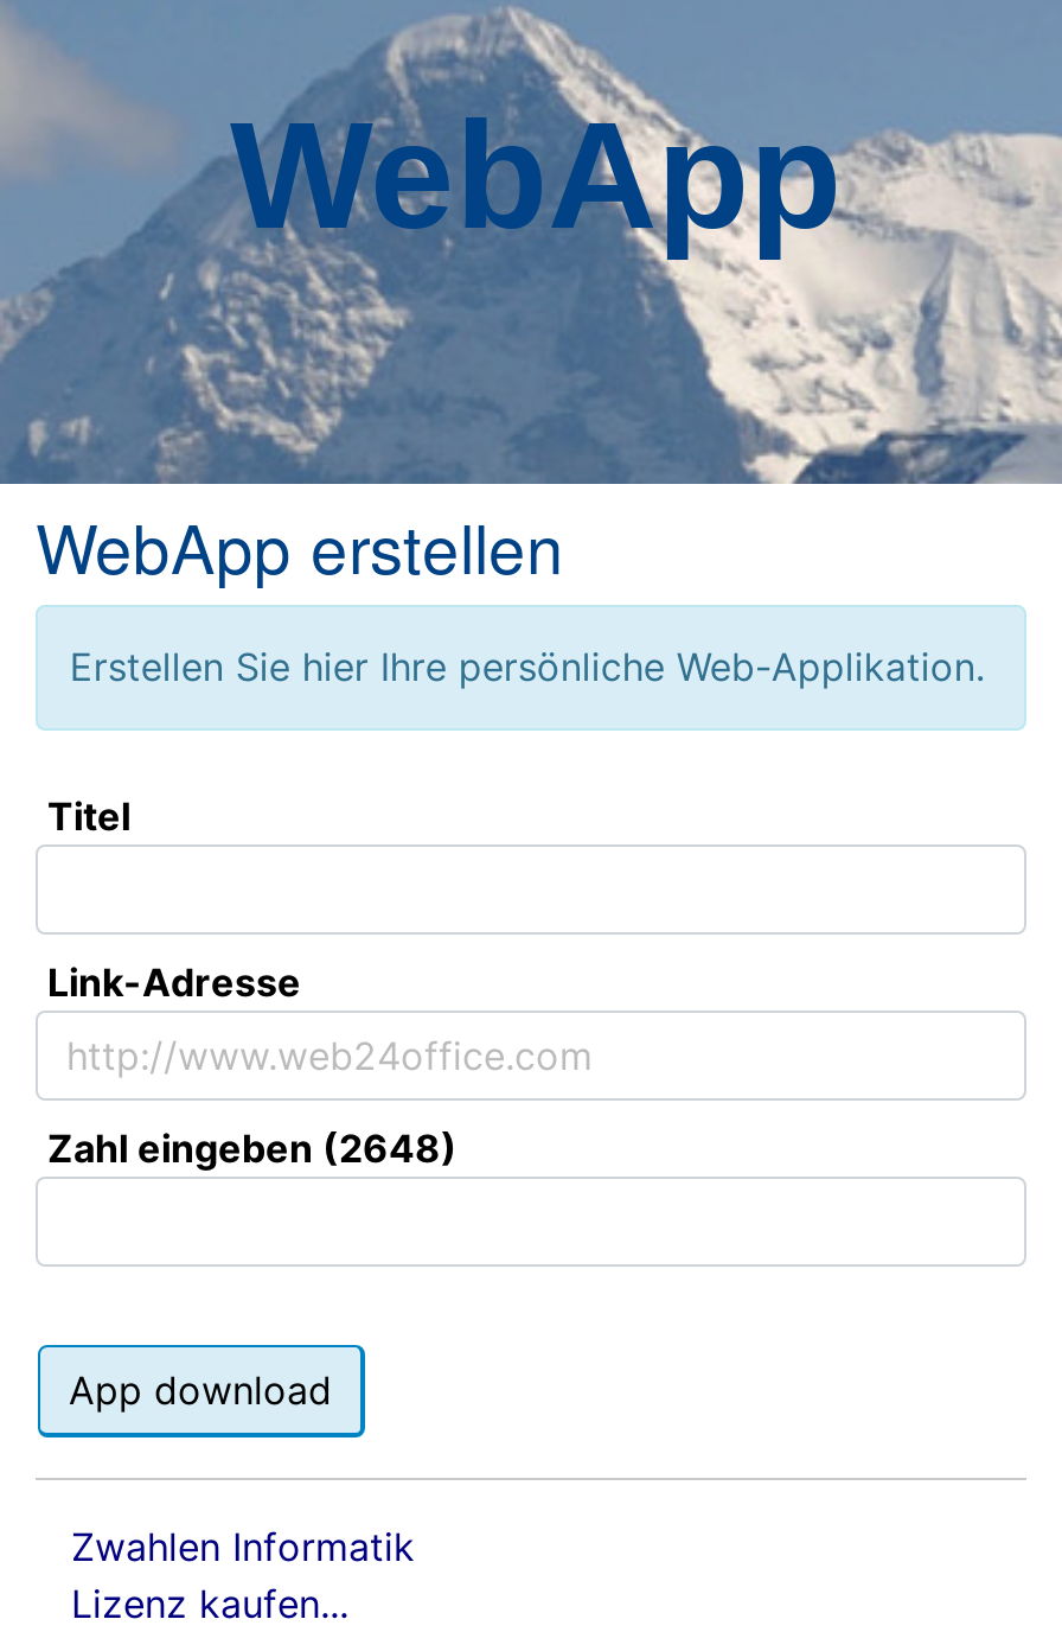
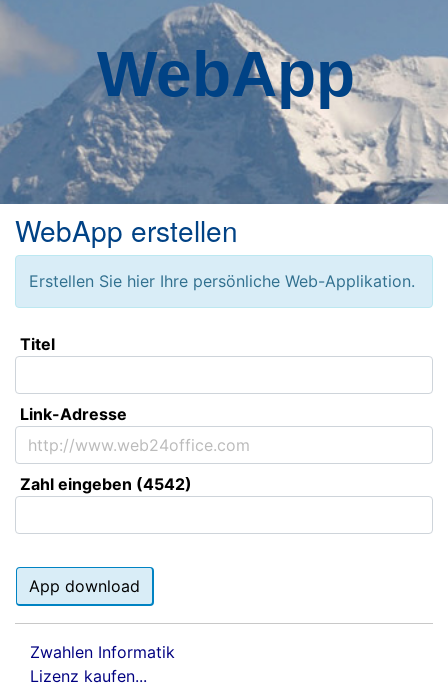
- Zahl eingeben (2648)
+ Zahl eingeben (4542)
